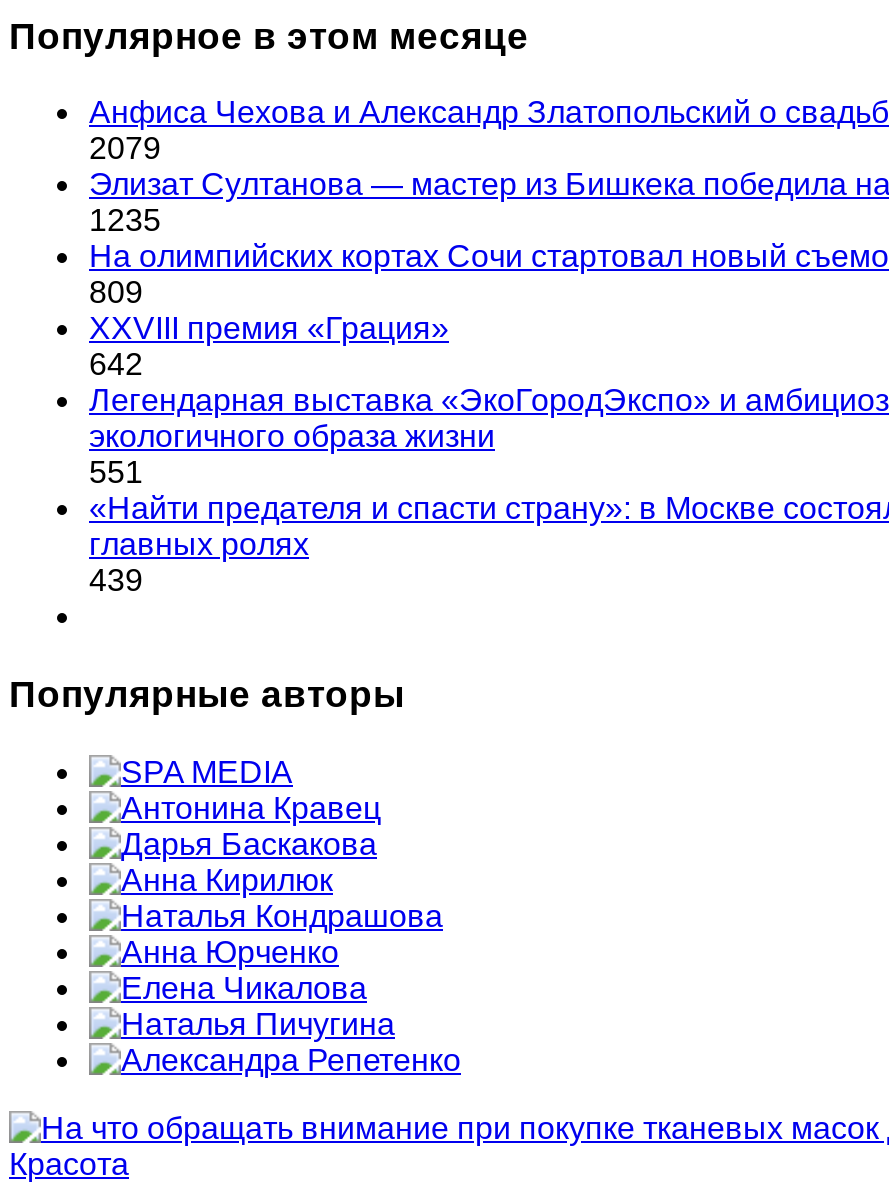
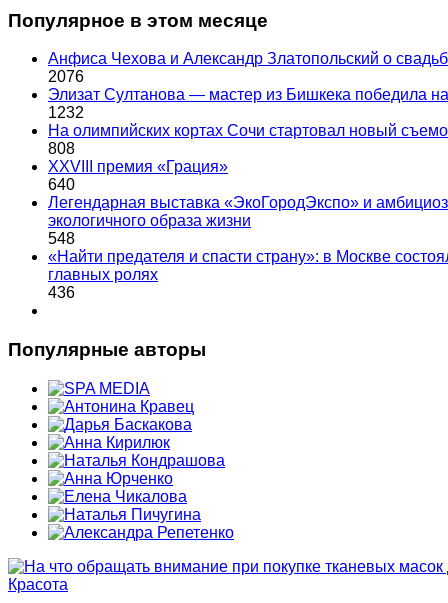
- 2079
+ 2076

- 1235
+ 1232

- 809
+ 808

- 642
+ 640

- 551
+ 548

- 439
+ 436
